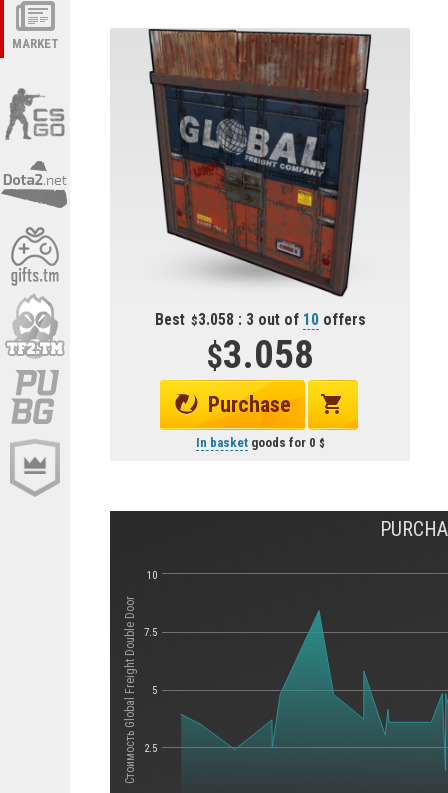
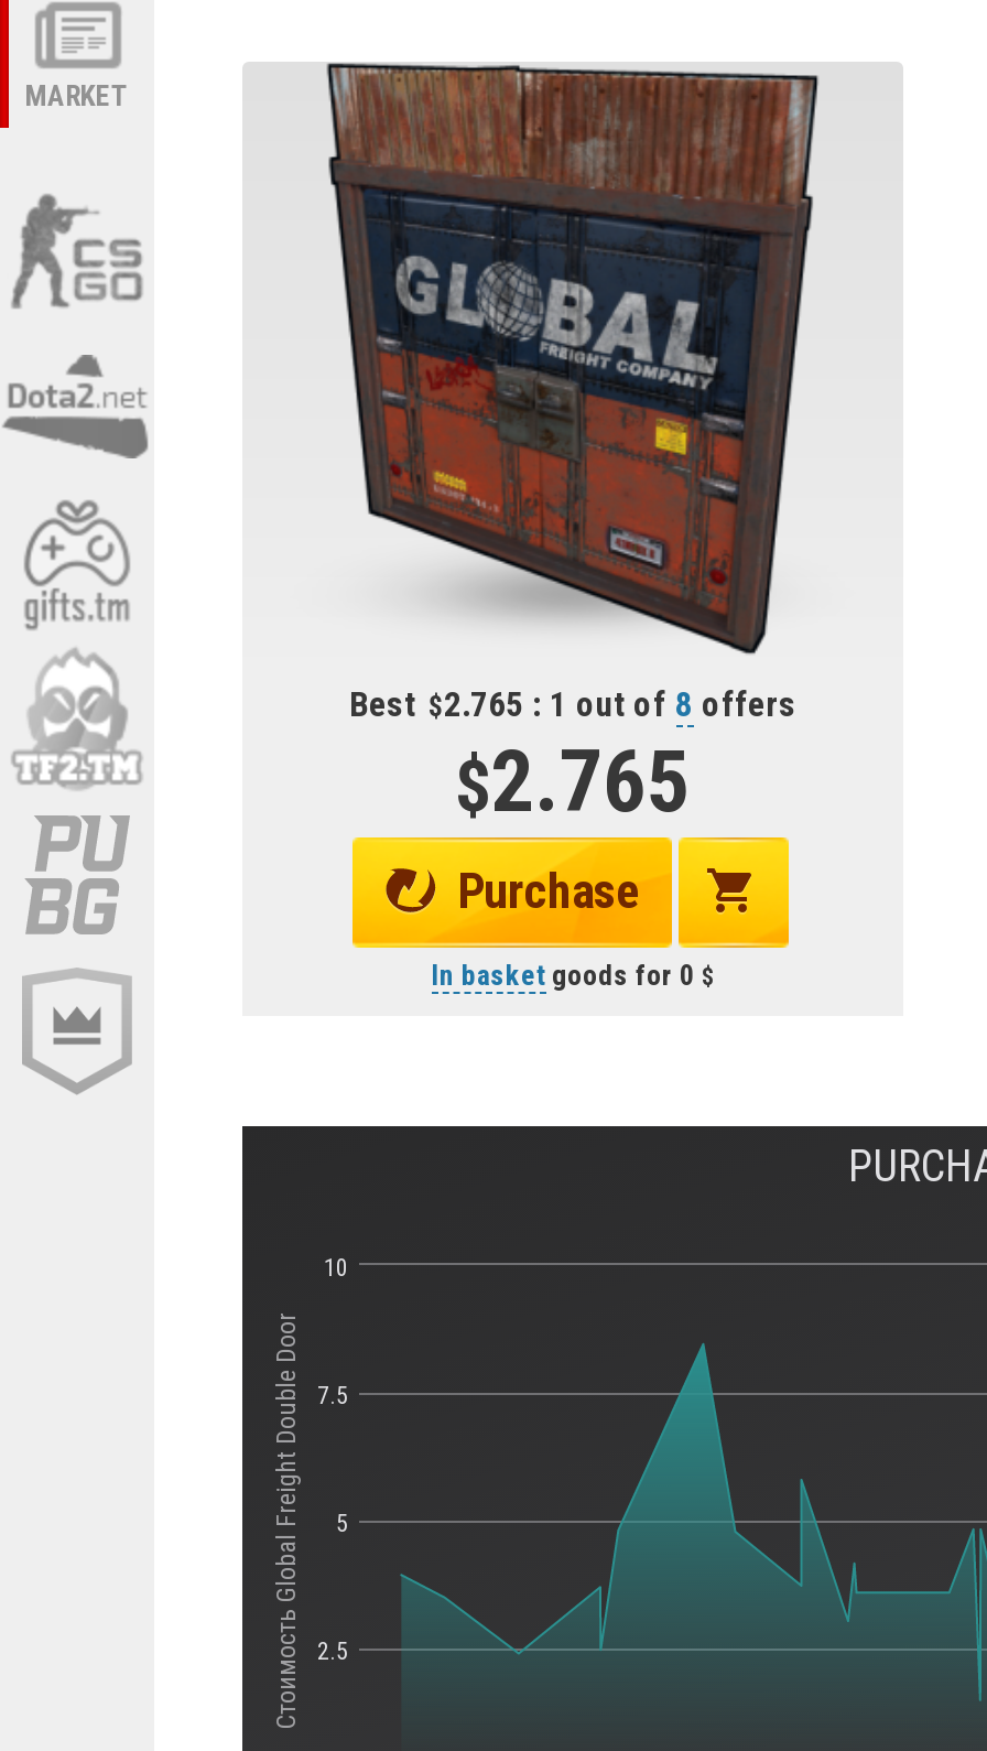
- Best 3.058 : 3 out of 10 offers
+ Best 2.765 : 1 out of 8 offers

- 3.058
+ 2.765
